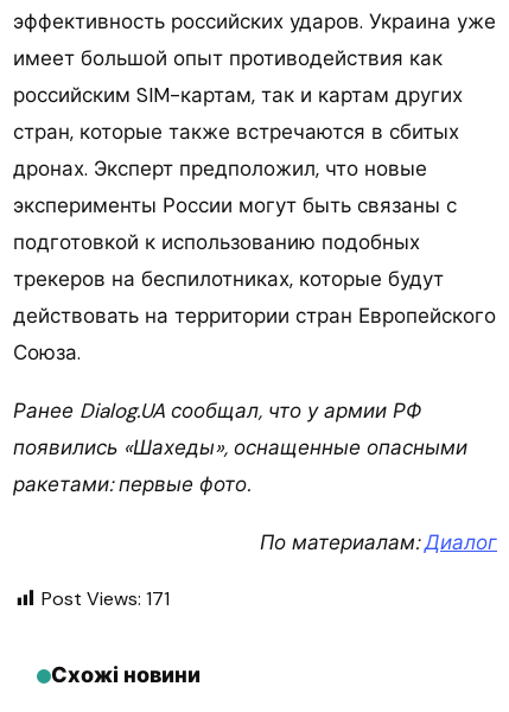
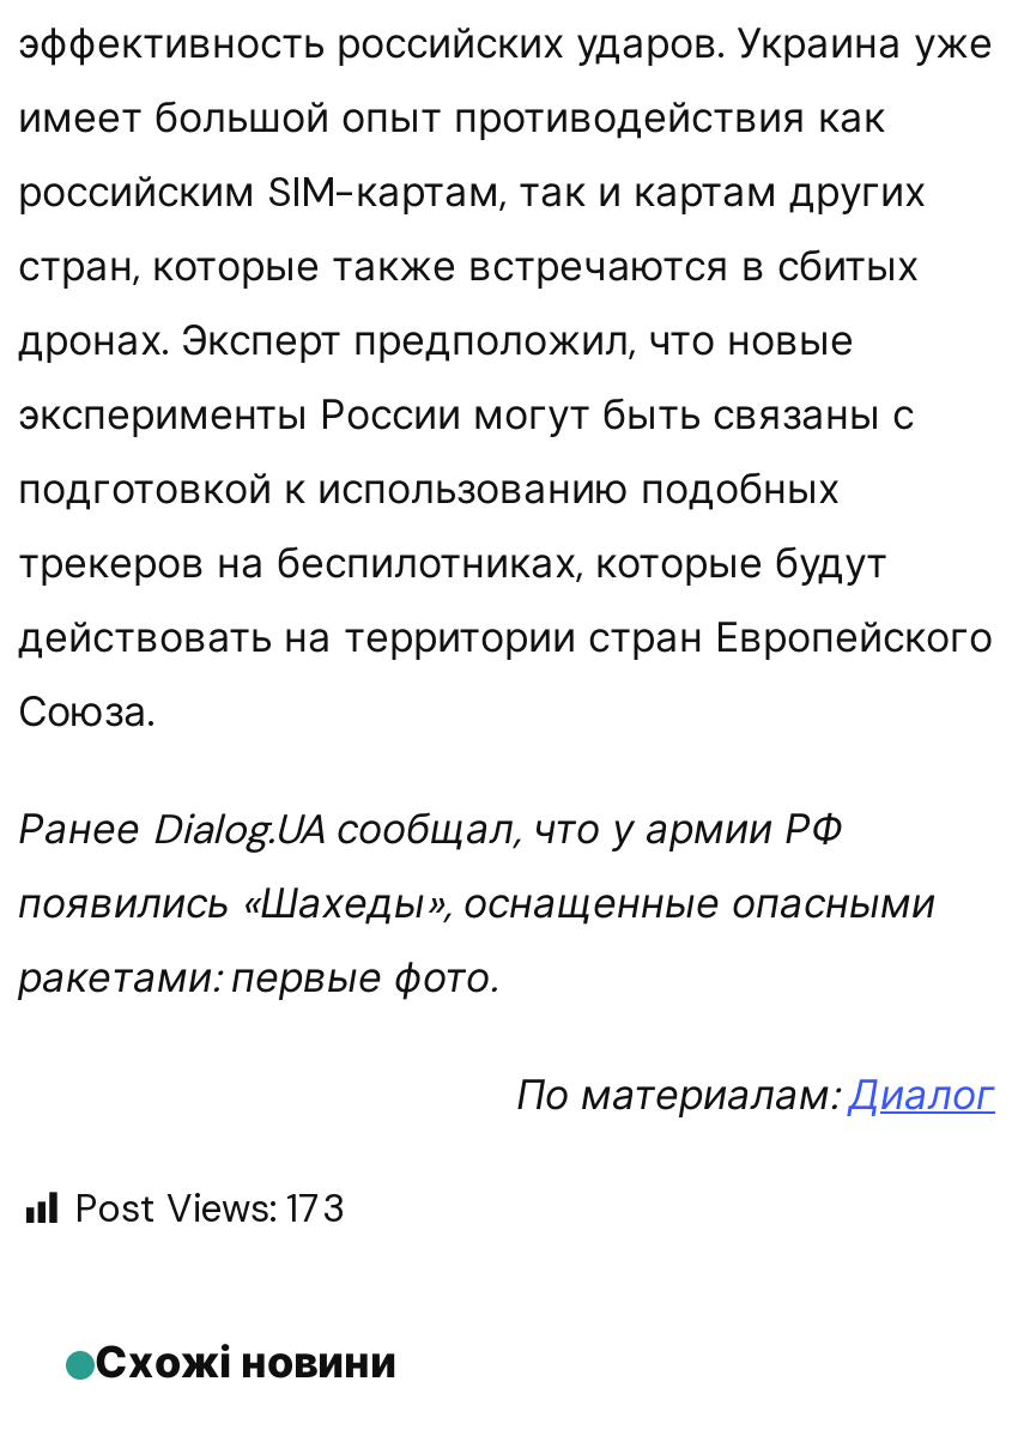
- Post Views: 171
+ Post Views: 173
